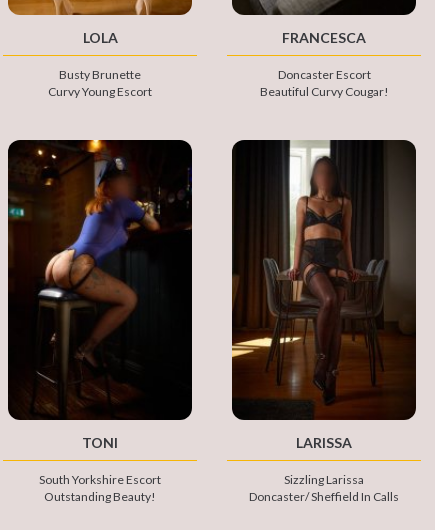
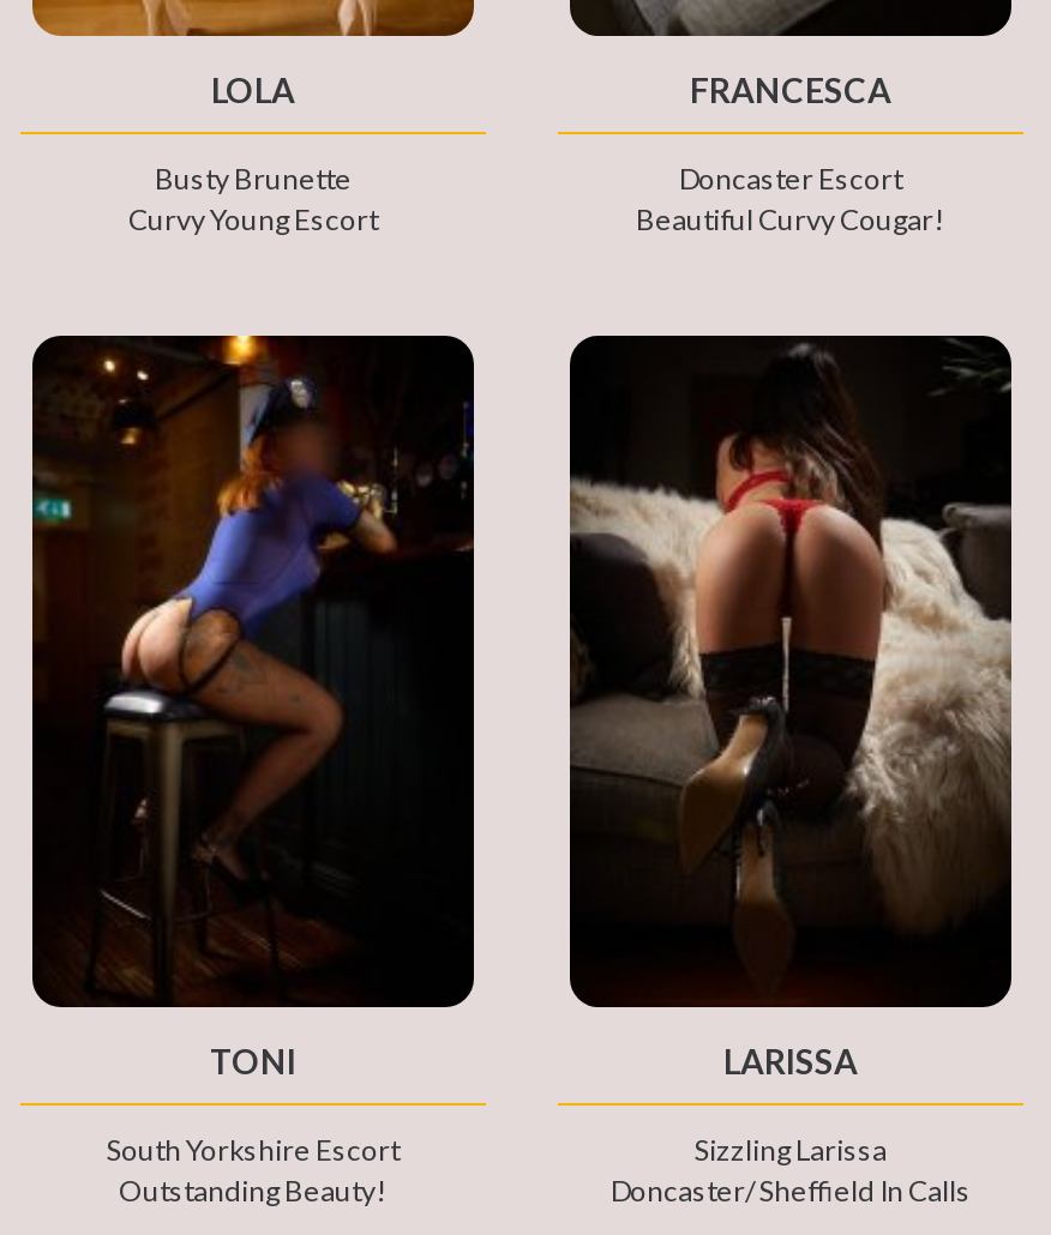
- [image]
+ [image]
